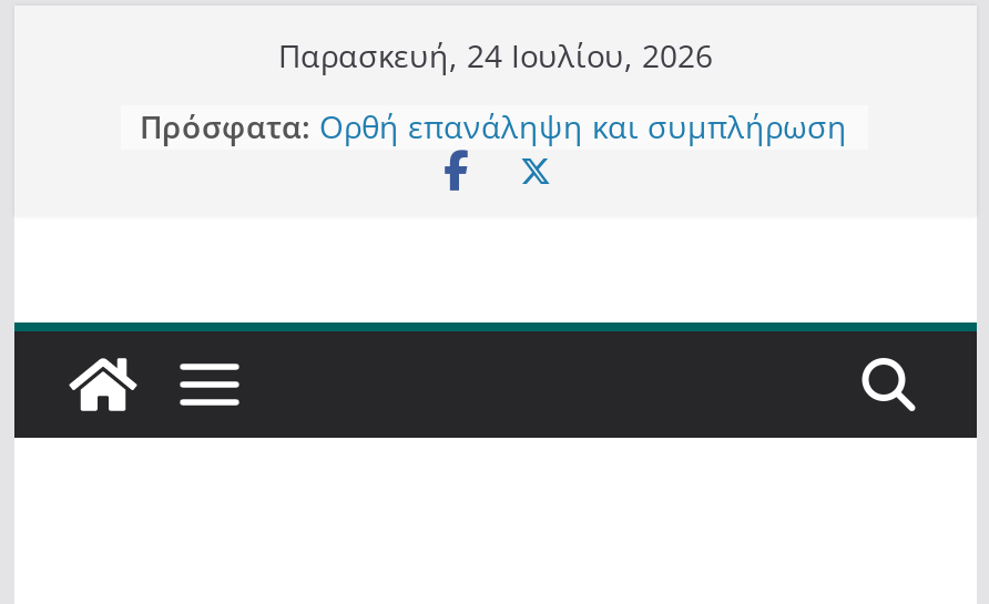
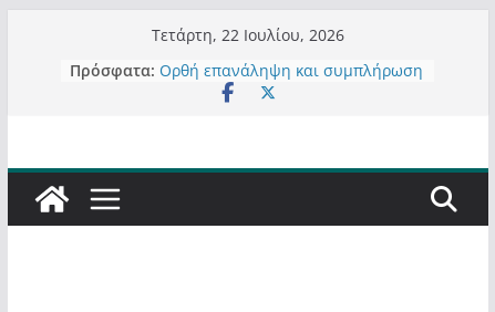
- Παρασκευή, 24 Ιουλίου, 2026
+ Τετάρτη, 22 Ιουλίου, 2026
